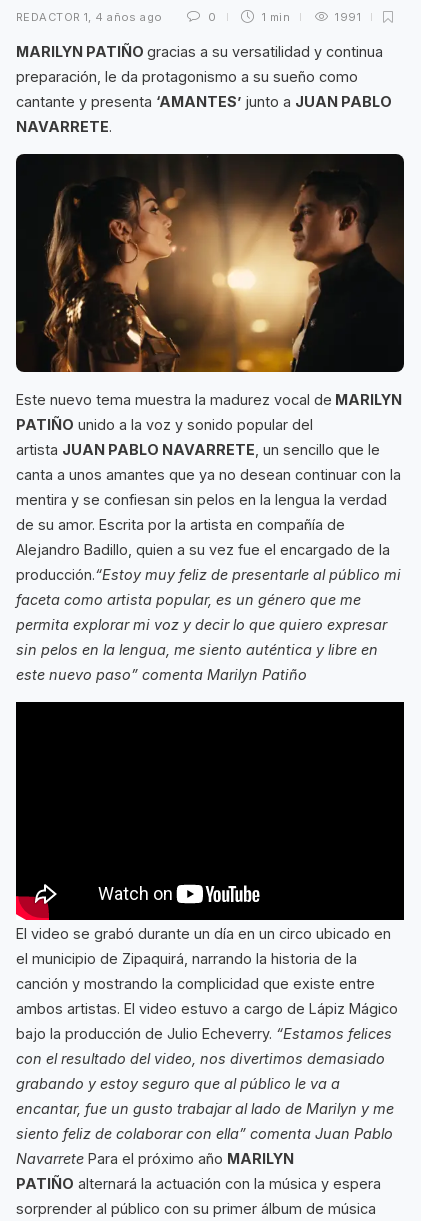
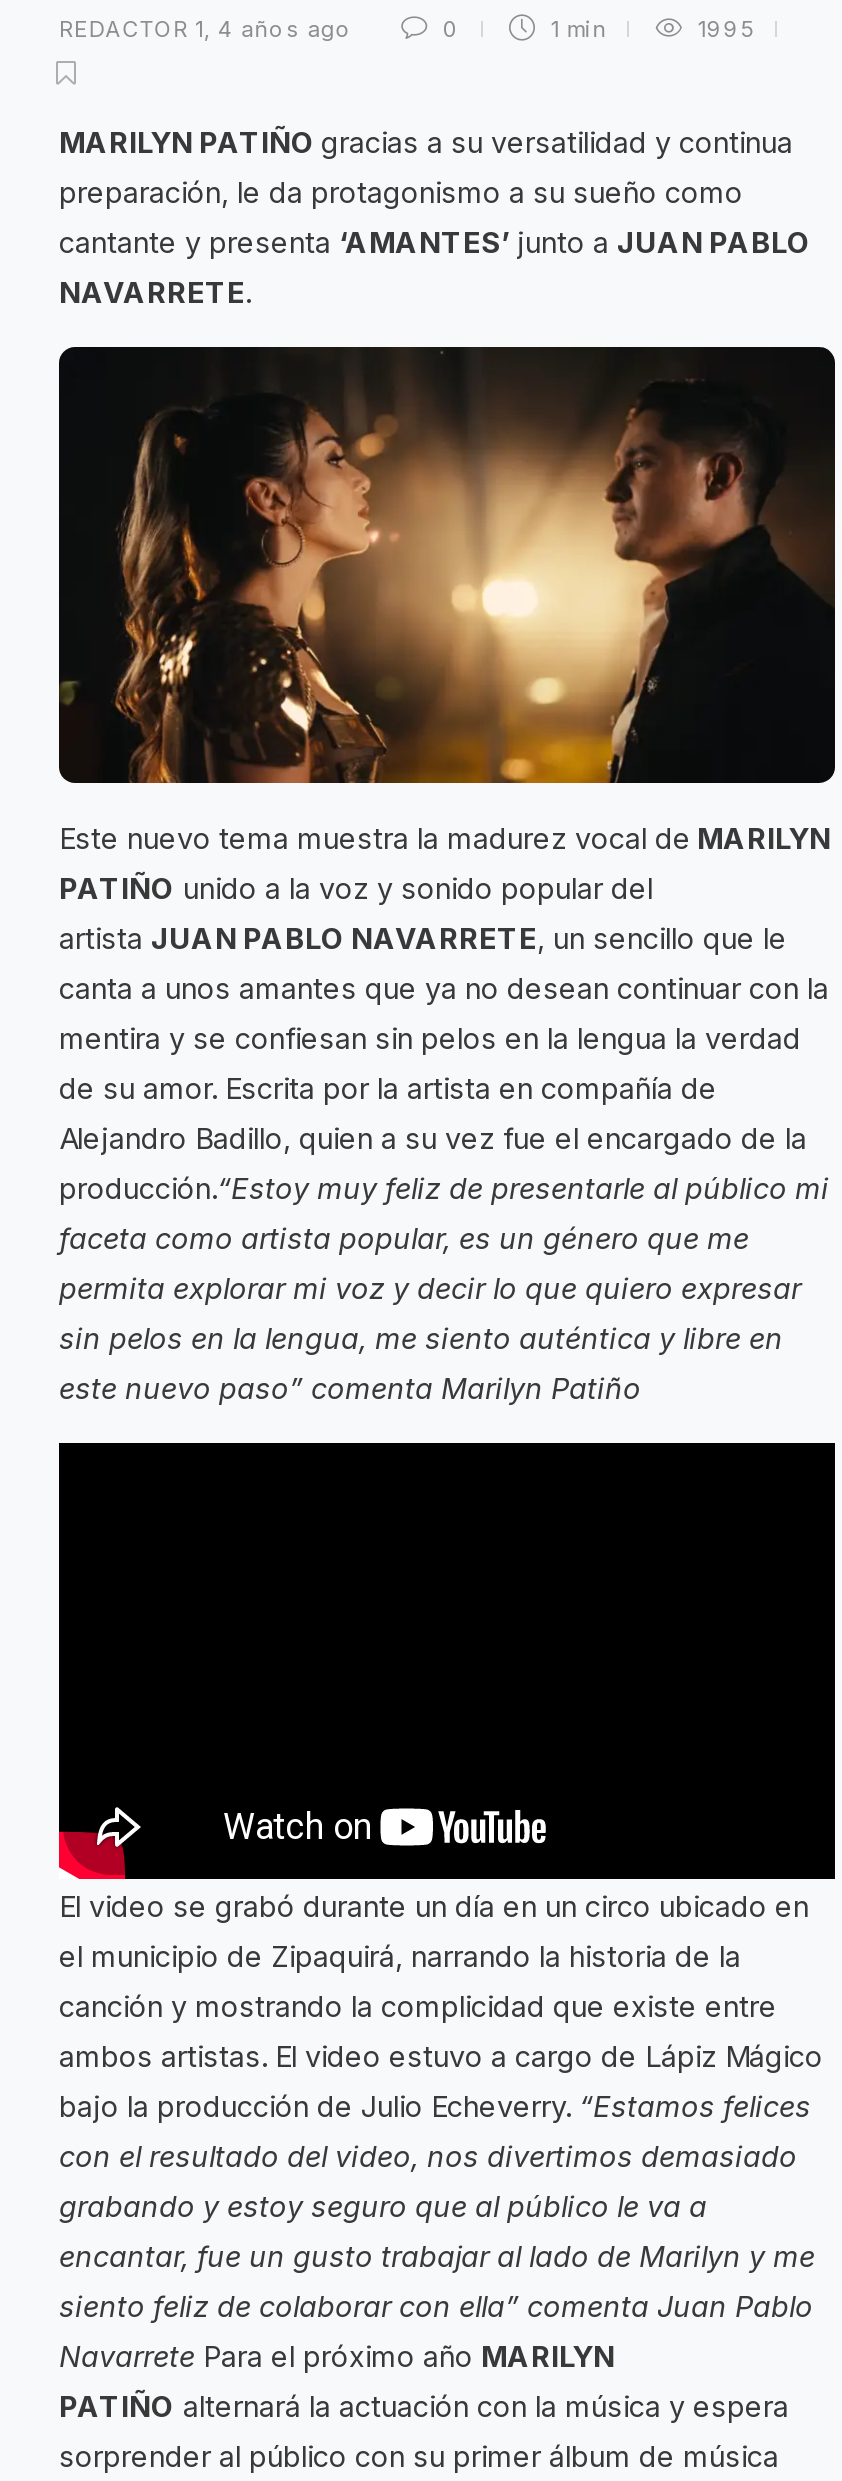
- 1991
+ 1995
